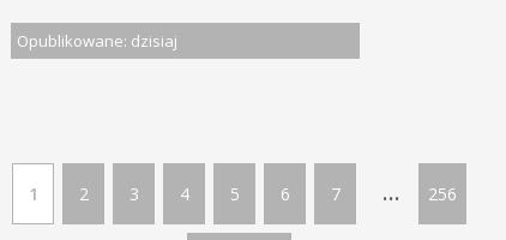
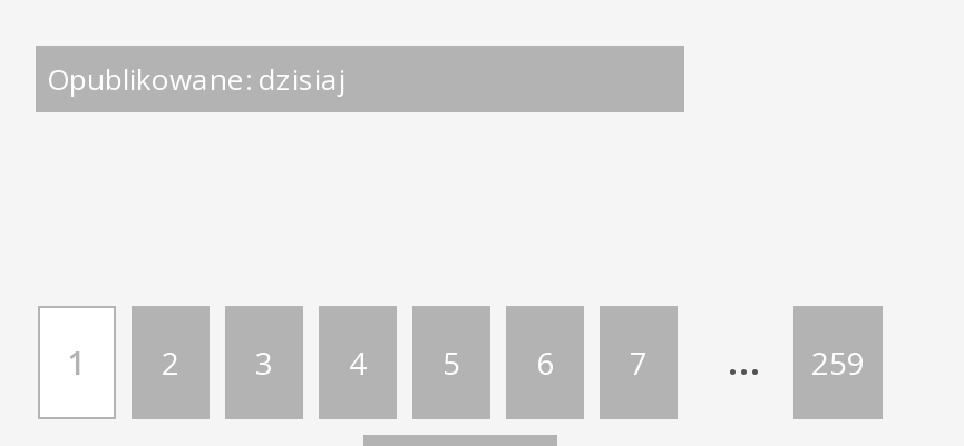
- 256
+ 259
